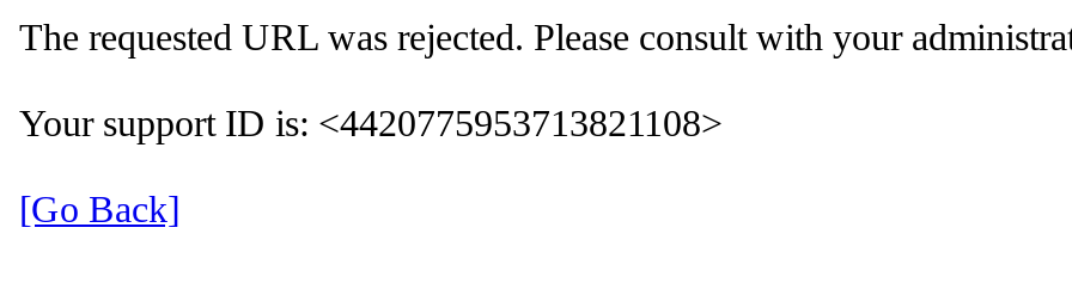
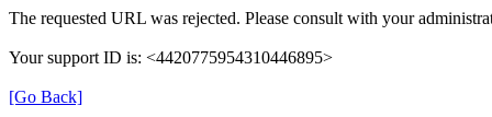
- Your support ID is: <4420775953713821108>
+ Your support ID is: <4420775954310446895>
